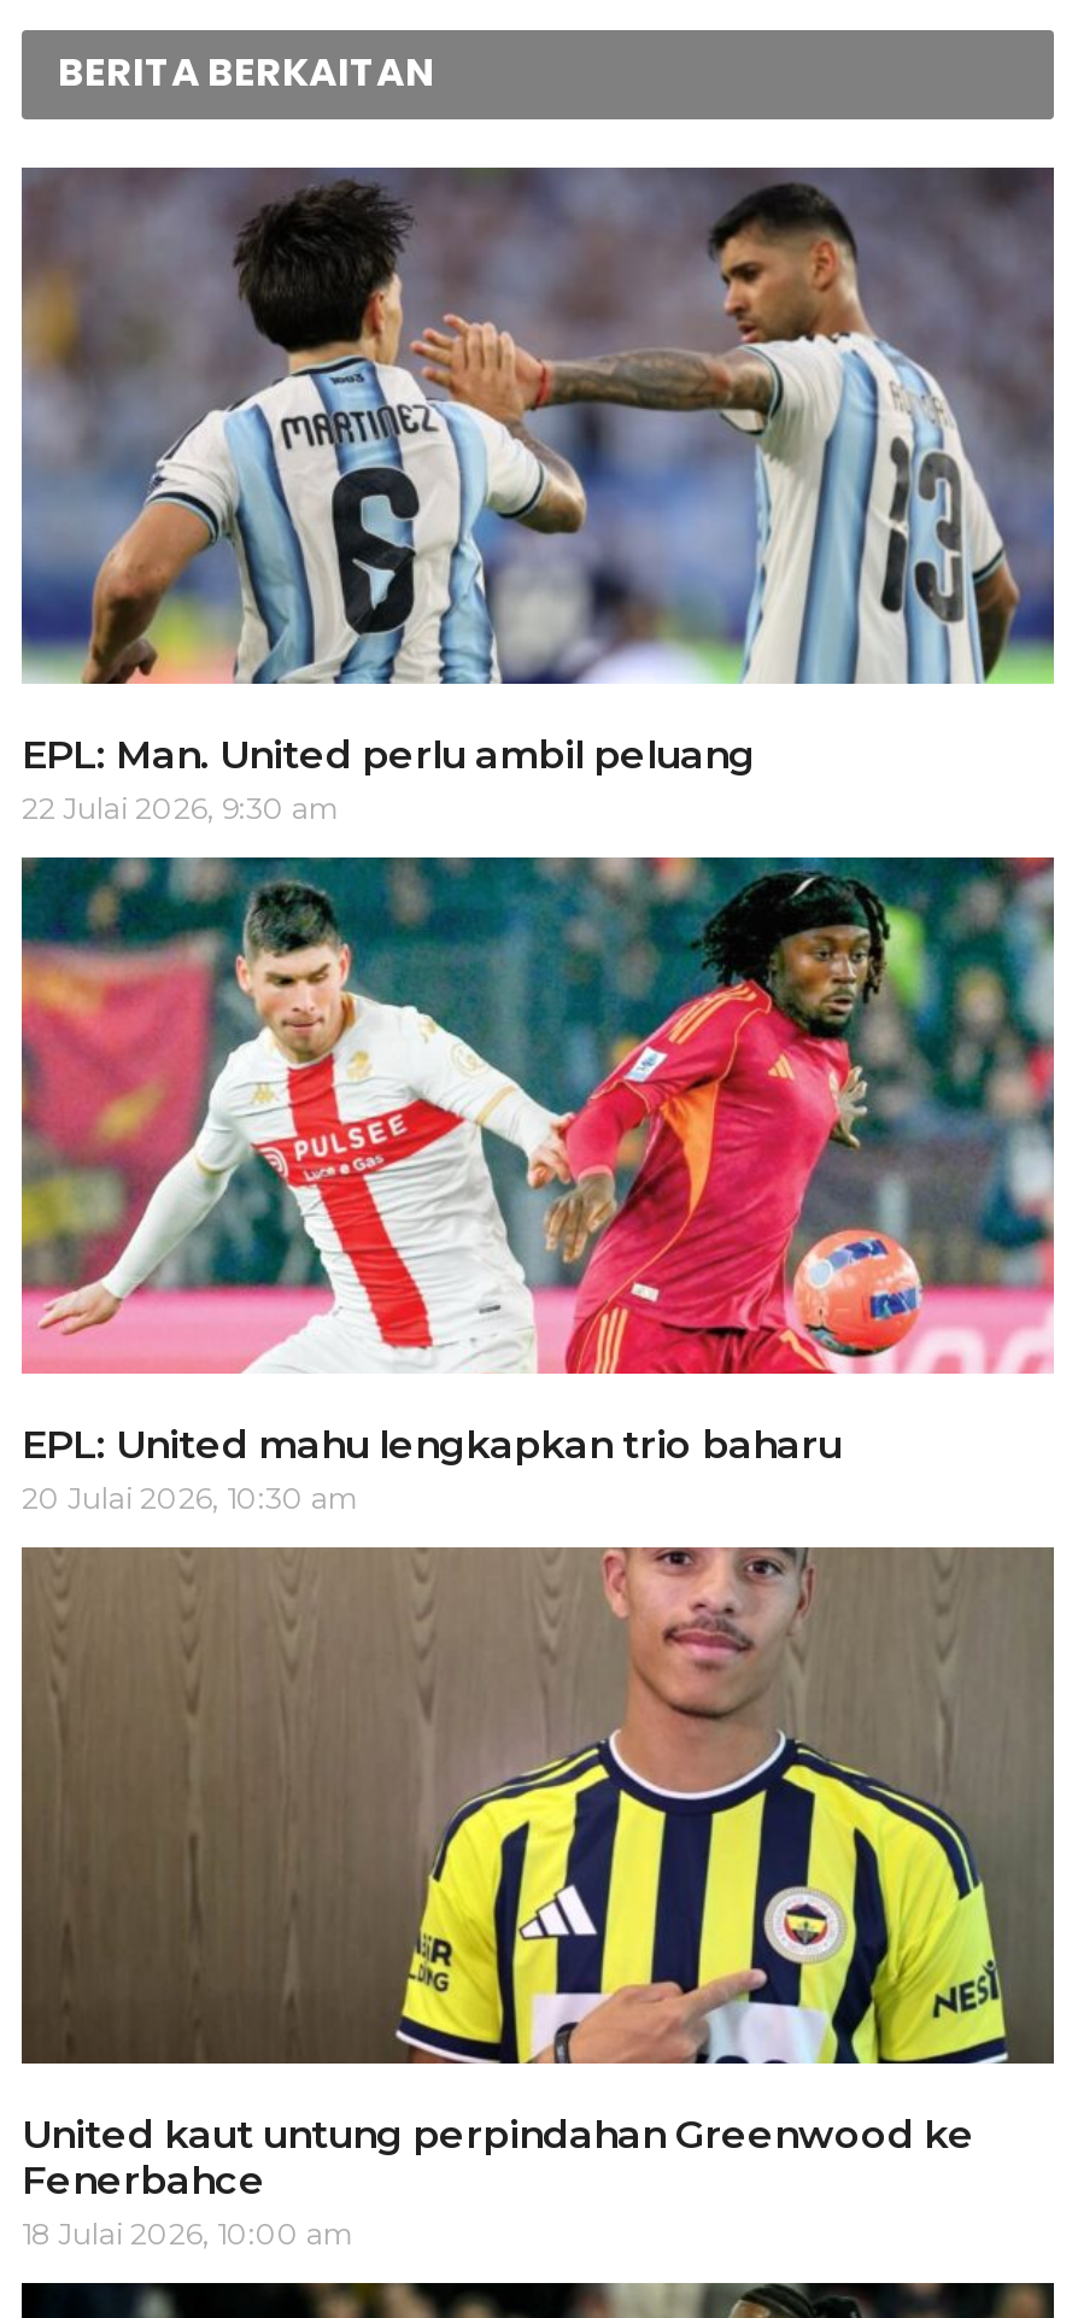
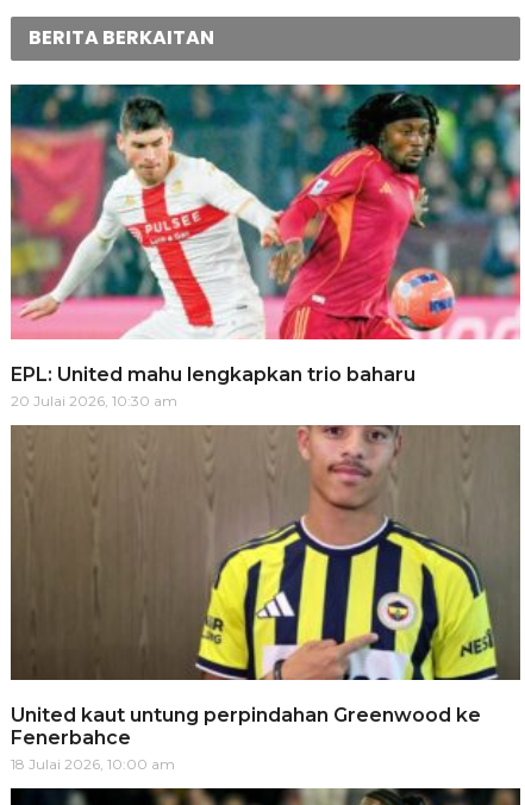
- [image]
- EPL: Man. United perlu ambil peluang
- 22 Julai 2026, 9:30 am
